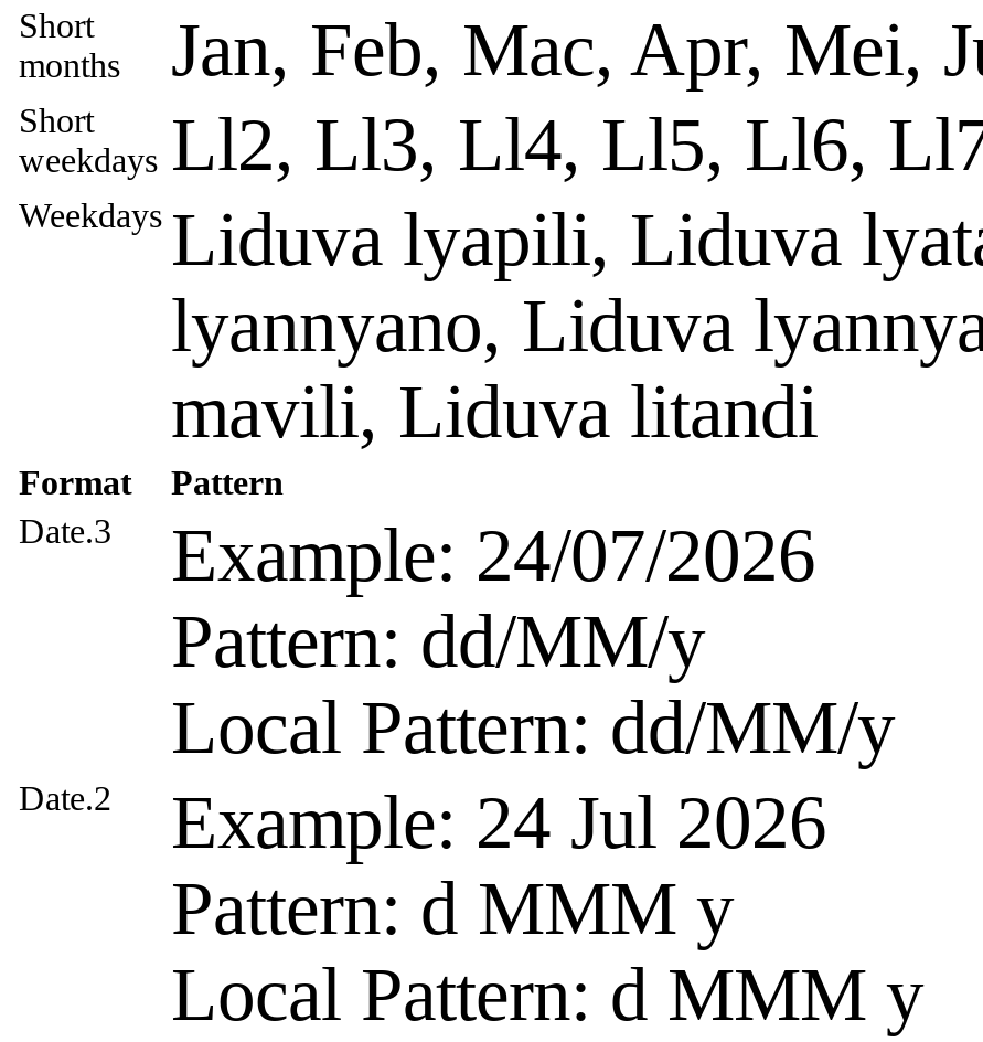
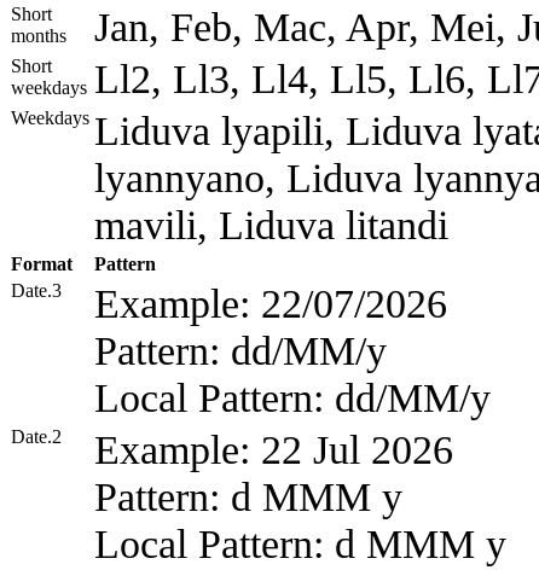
- Date.3 Example: 24/07/2026
+ Date.3 Example: 22/07/2026

- Date.2 Example: 24 Jul 2026
+ Date.2 Example: 22 Jul 2026
